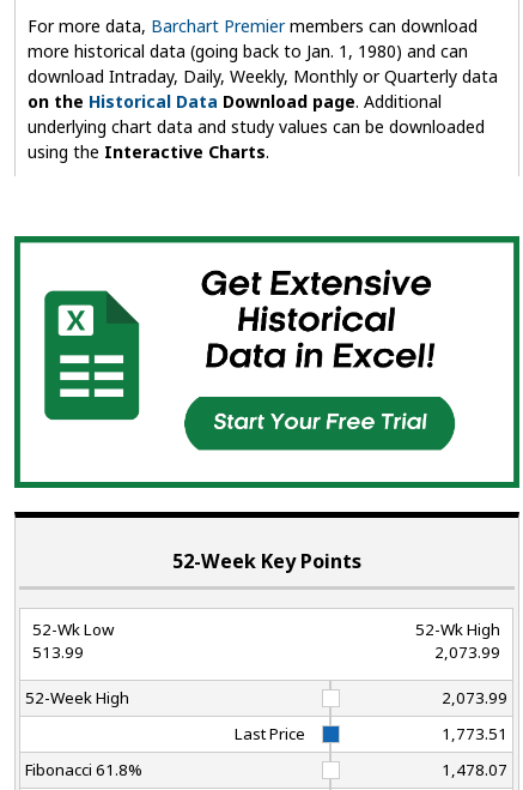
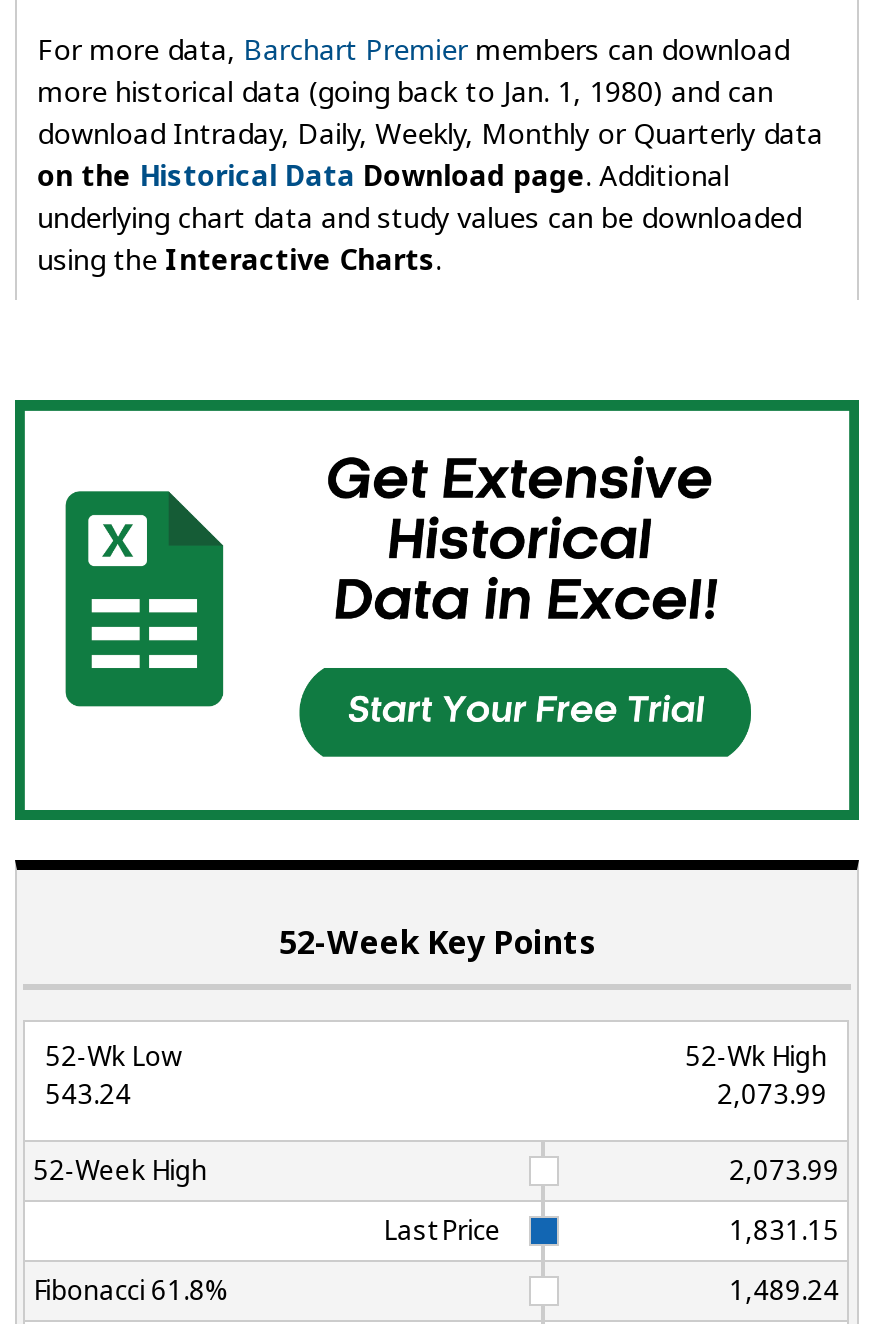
- 513.99
+ 543.24

- 1,773.51
+ 1,831.15

- 1,478.07
+ 1,489.24
